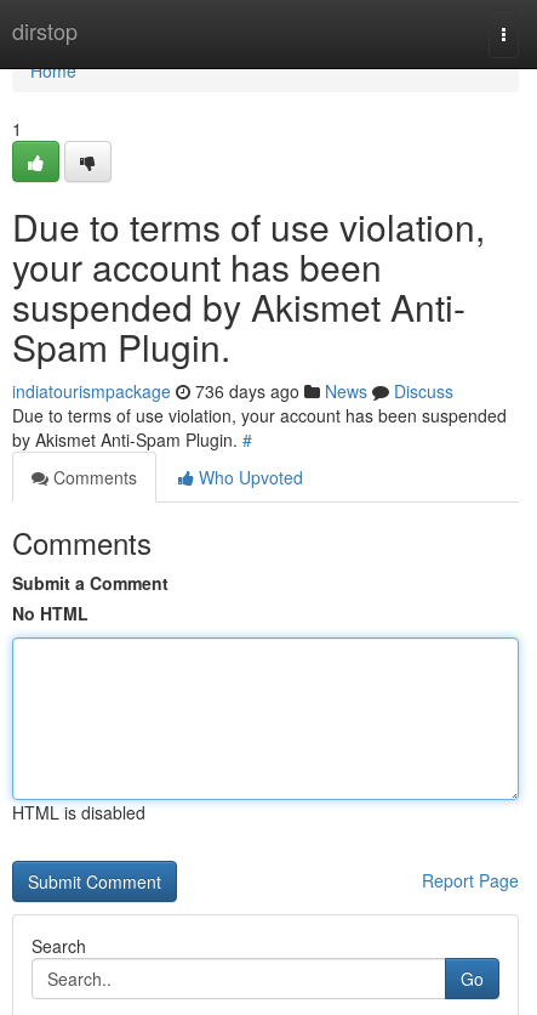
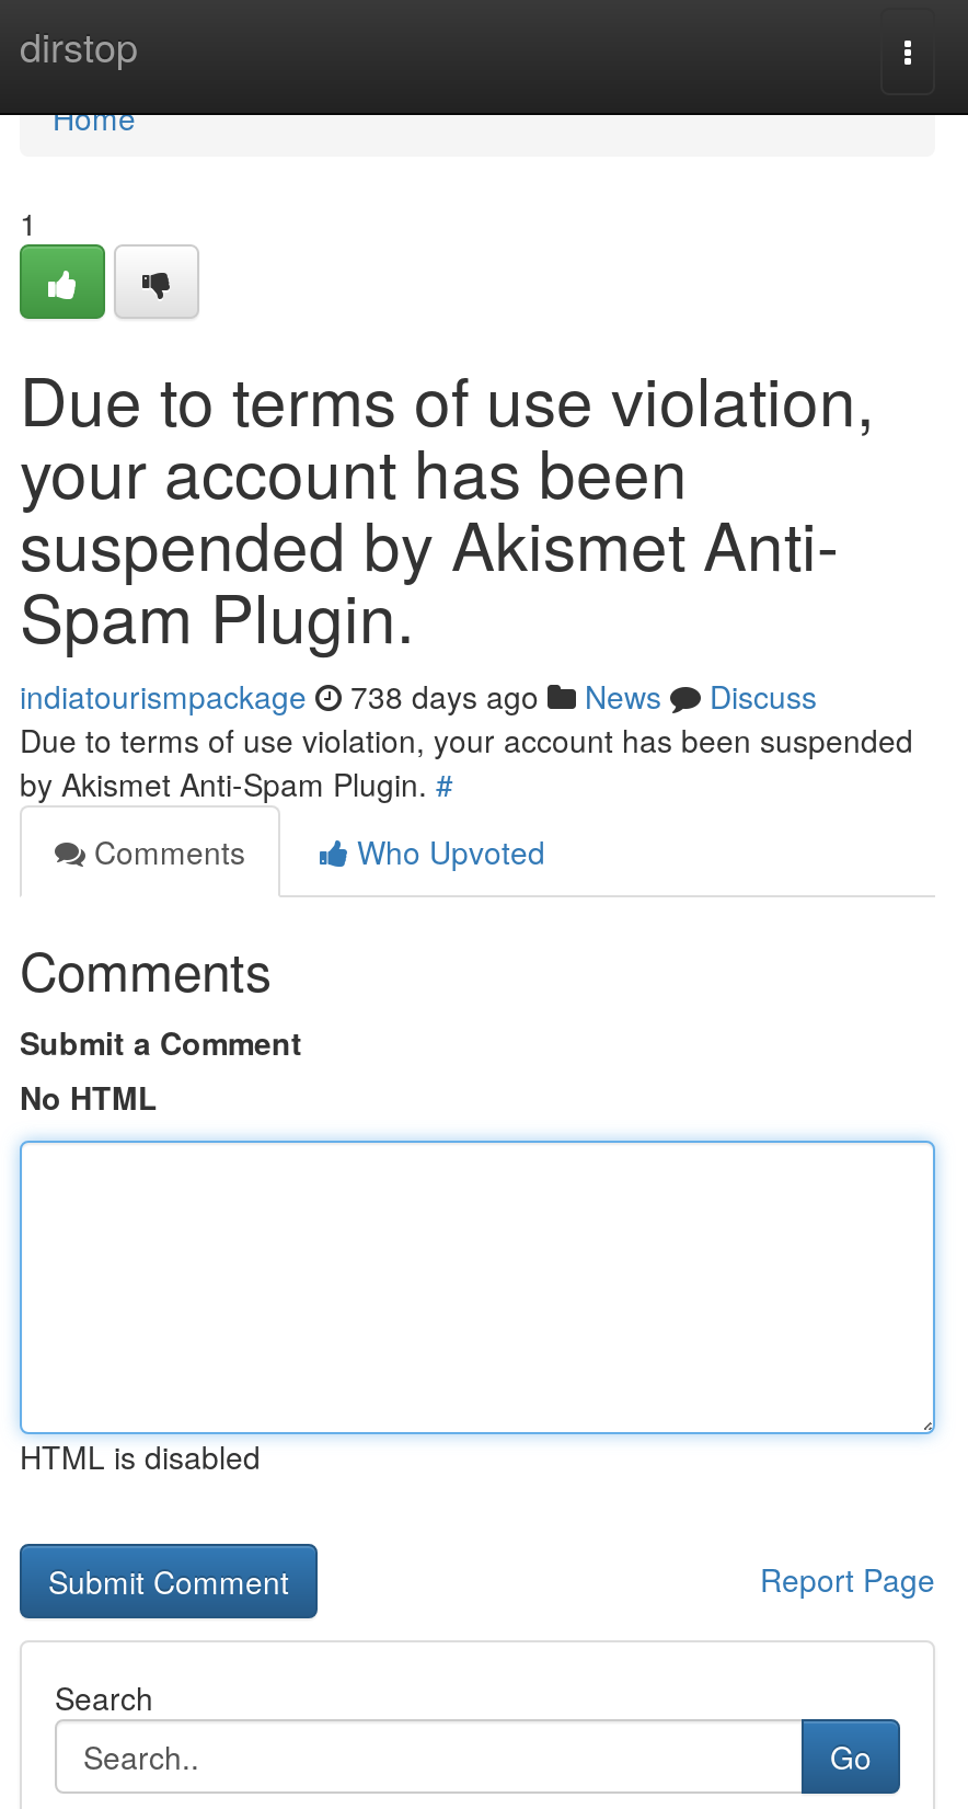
- indiatourismpackage 736 days ago News Discuss
+ indiatourismpackage 738 days ago News Discuss
